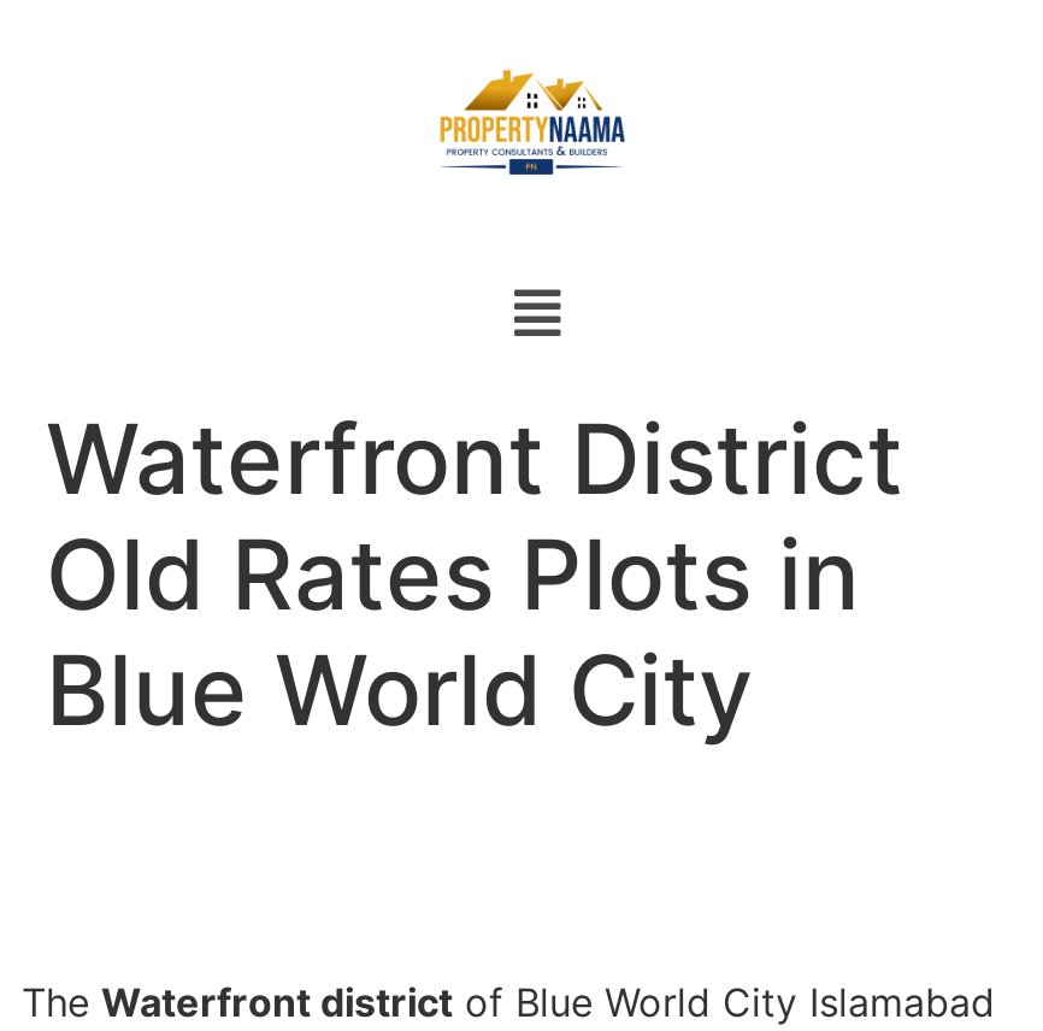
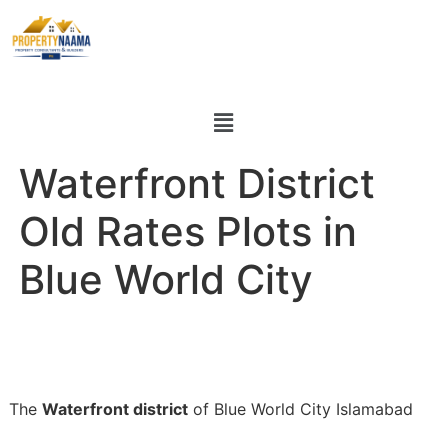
+ [image]

- [image]
